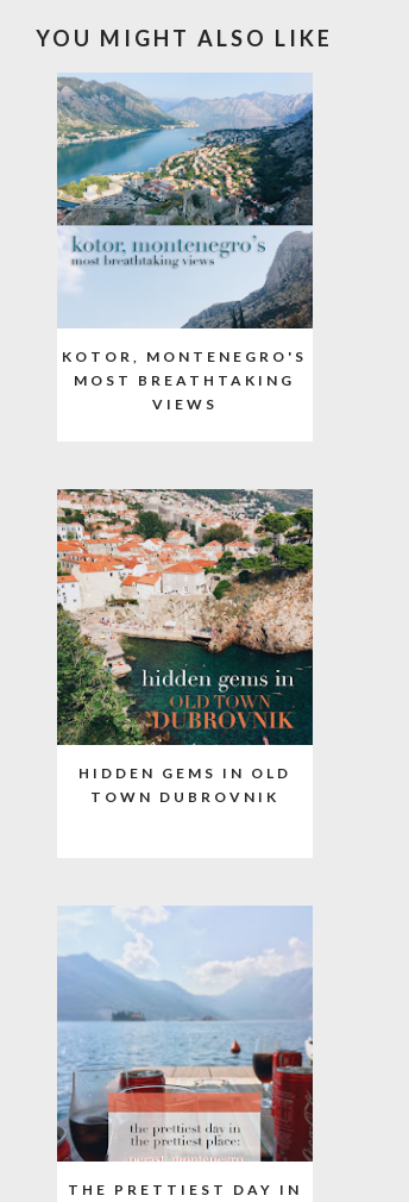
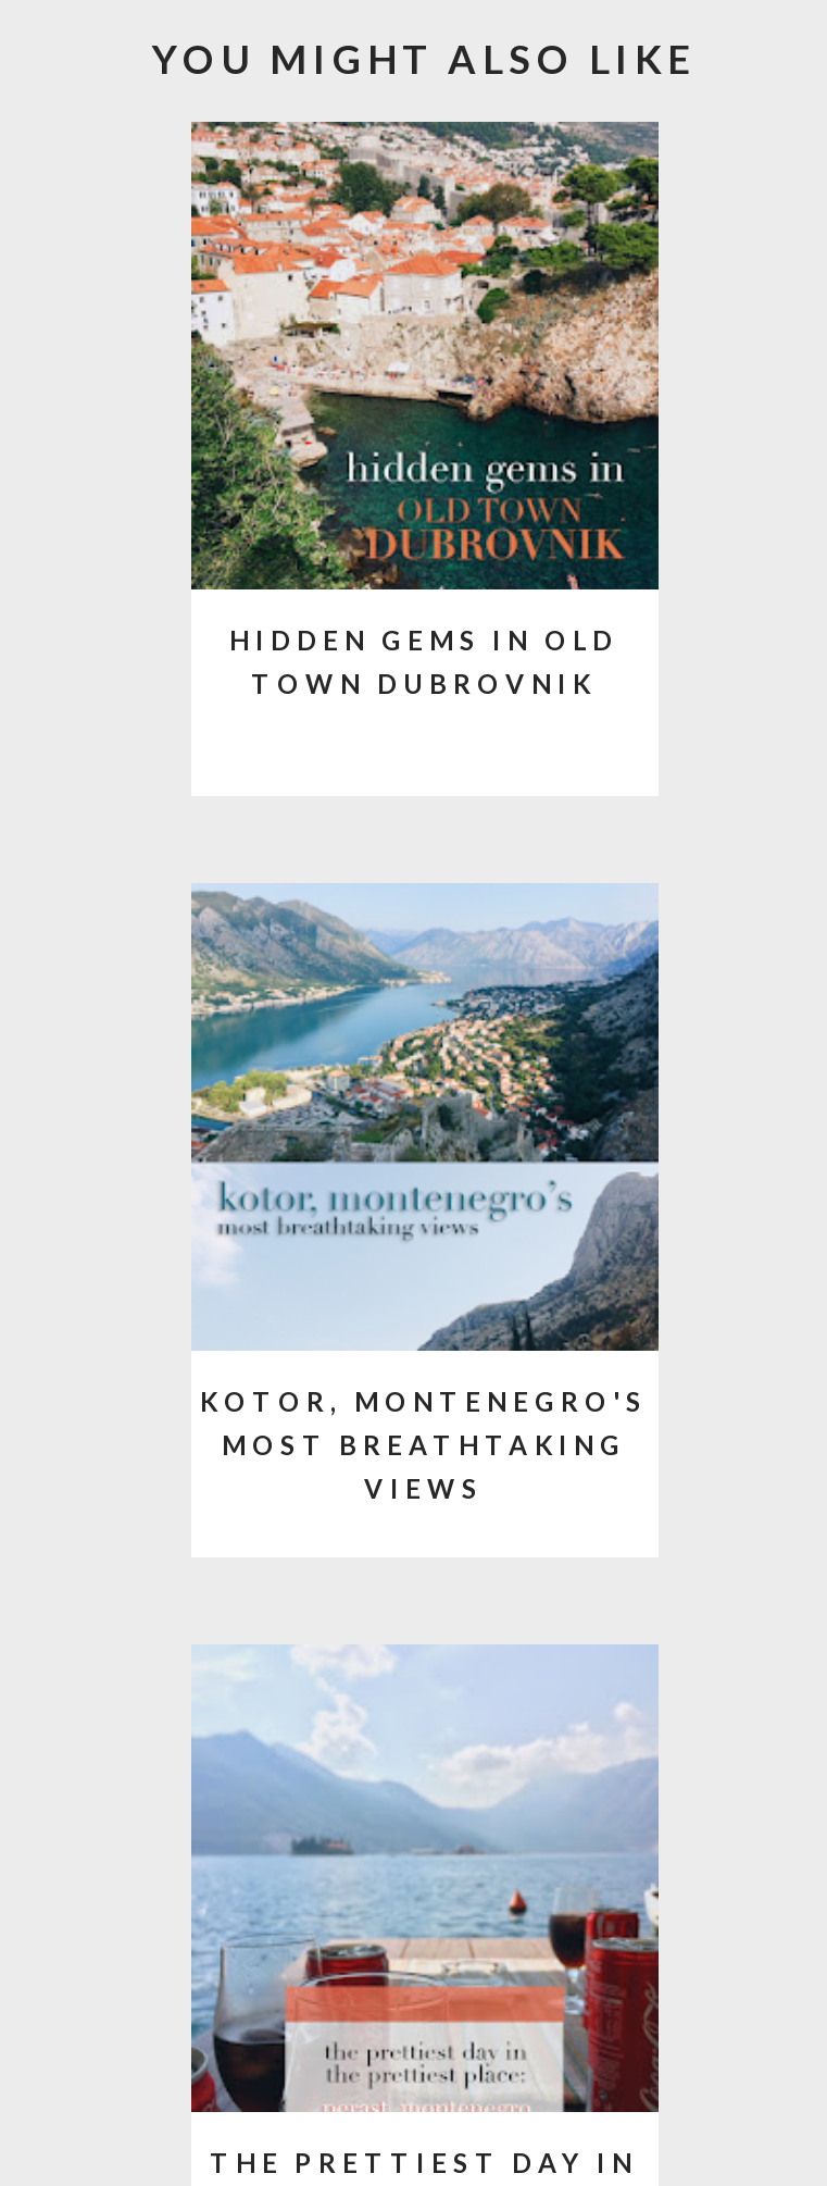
moved down: [image] | KOTOR, MONTENEGRO'S | MOST BREATHTAKING | VIEWS

moved up: [image] | HIDDEN GEMS IN OLD | TOWN DUBROVNIK
